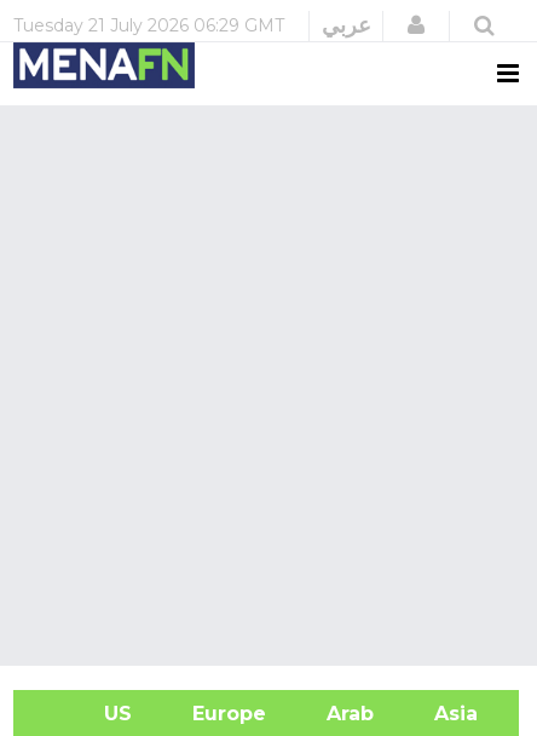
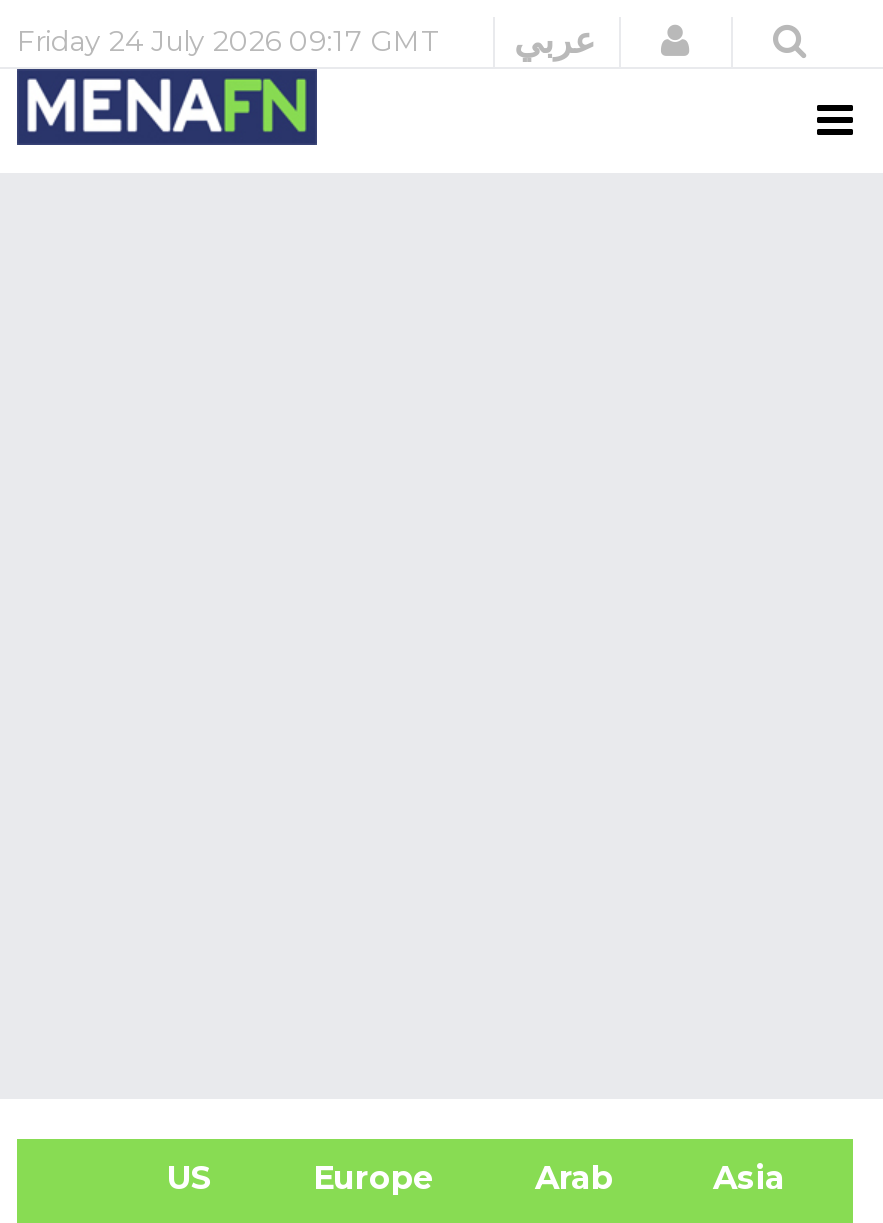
- Tuesday 21 July 2026 06:29 GMT
+ Friday 24 July 2026 09:17 GMT
